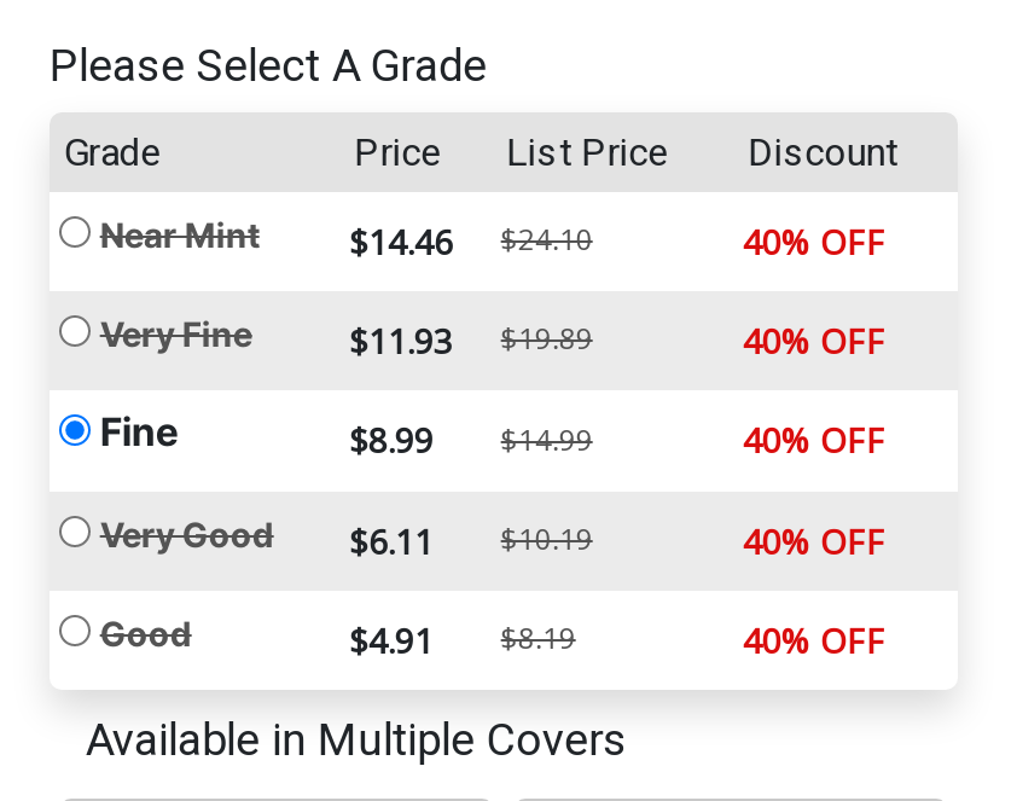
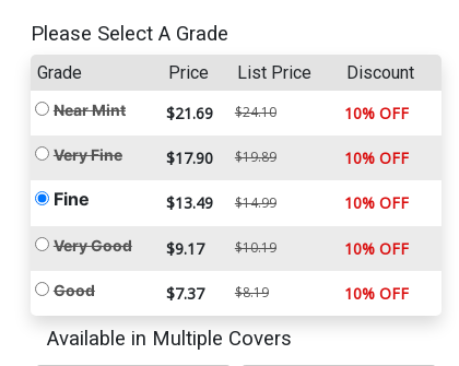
- $14.46
+ $21.69

- 40% OFF
+ 10% OFF

- $11.93 $19.89
+ $17.90 $19.89

- 40% OFF
+ 10% OFF

- $8.99
+ $13.49

- 40% OFF
+ 10% OFF

- $6.11
+ $9.17

- 40% OFF
+ 10% OFF

- $4.91
+ $7.37

- 40% OFF
+ 10% OFF
